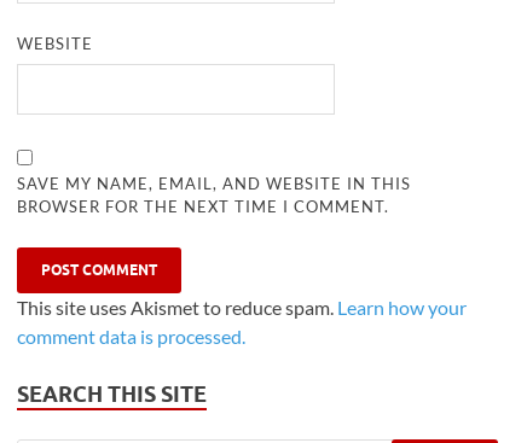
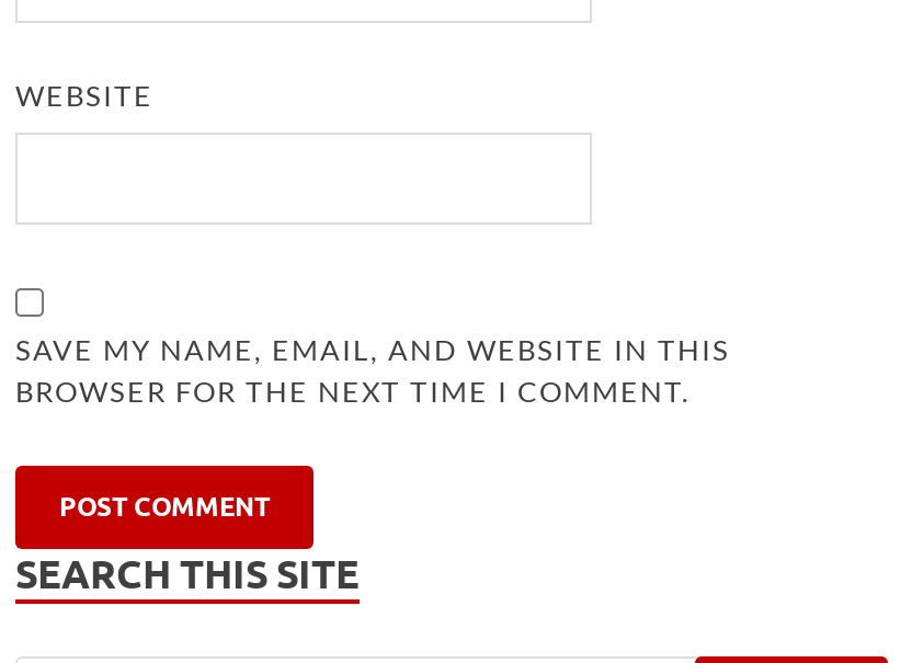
- This site uses Akismet to reduce spam. Learn how your
- comment data is processed.
